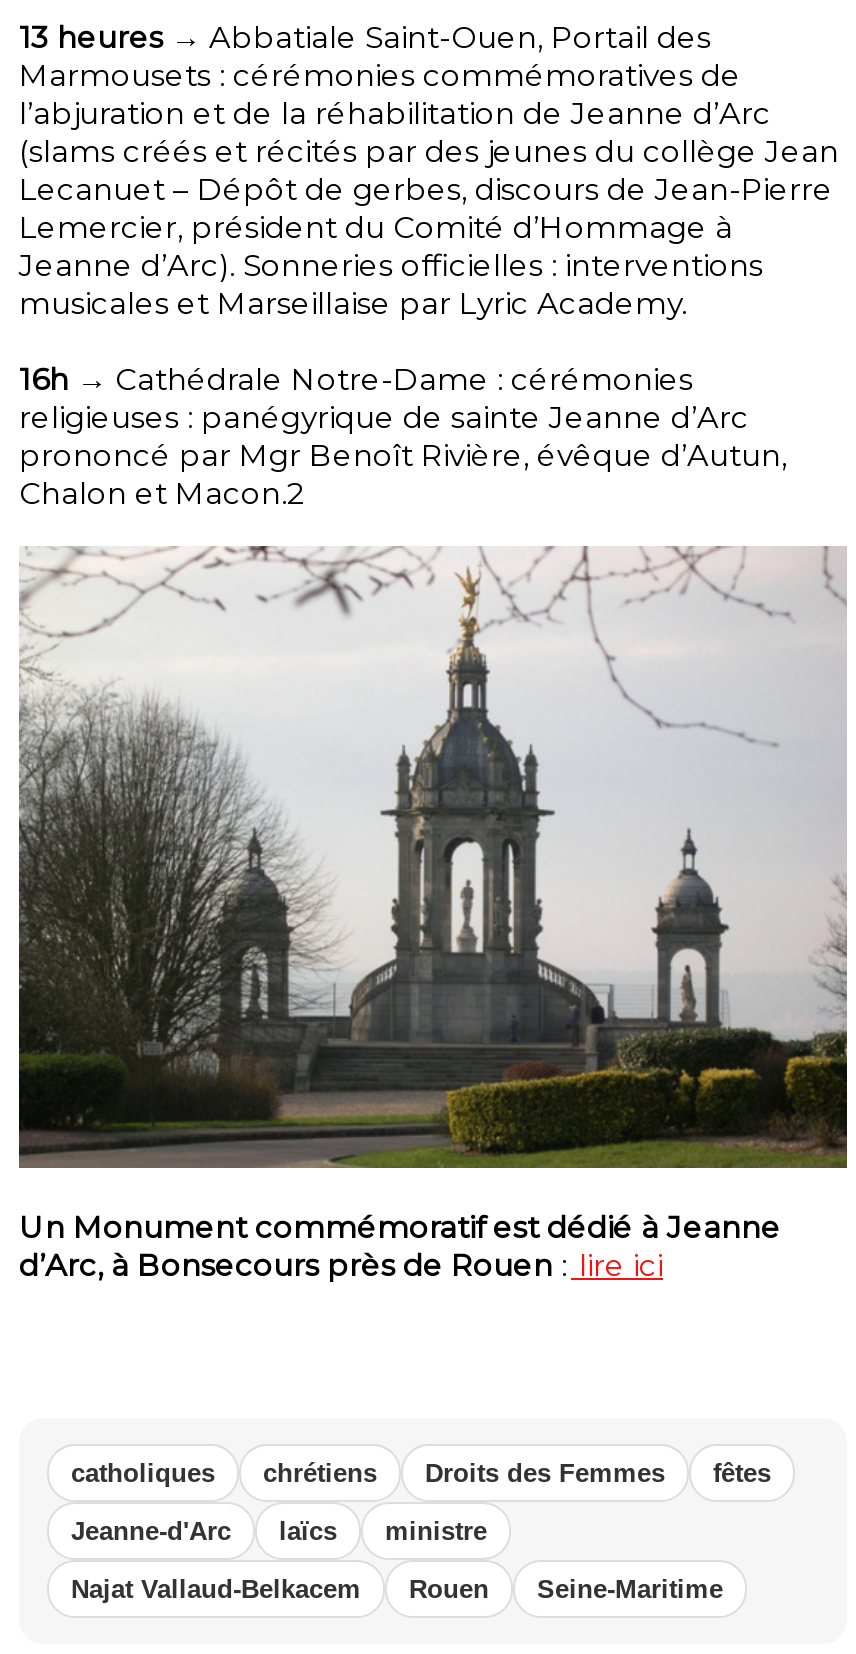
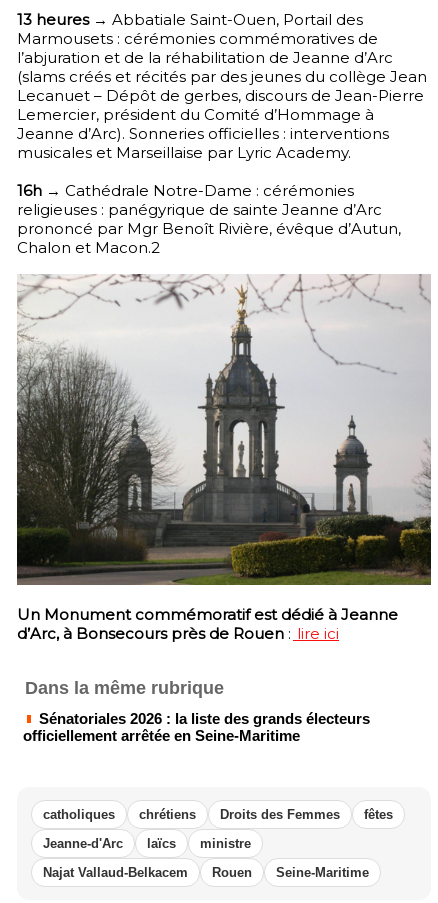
+ Dans la même rubrique
+ Sénatoriales 2026 : la liste des grands électeurs
+ officiellement arrêtée en Seine-Maritime
